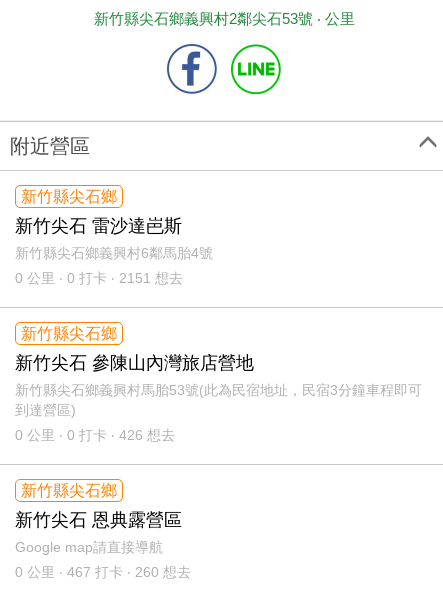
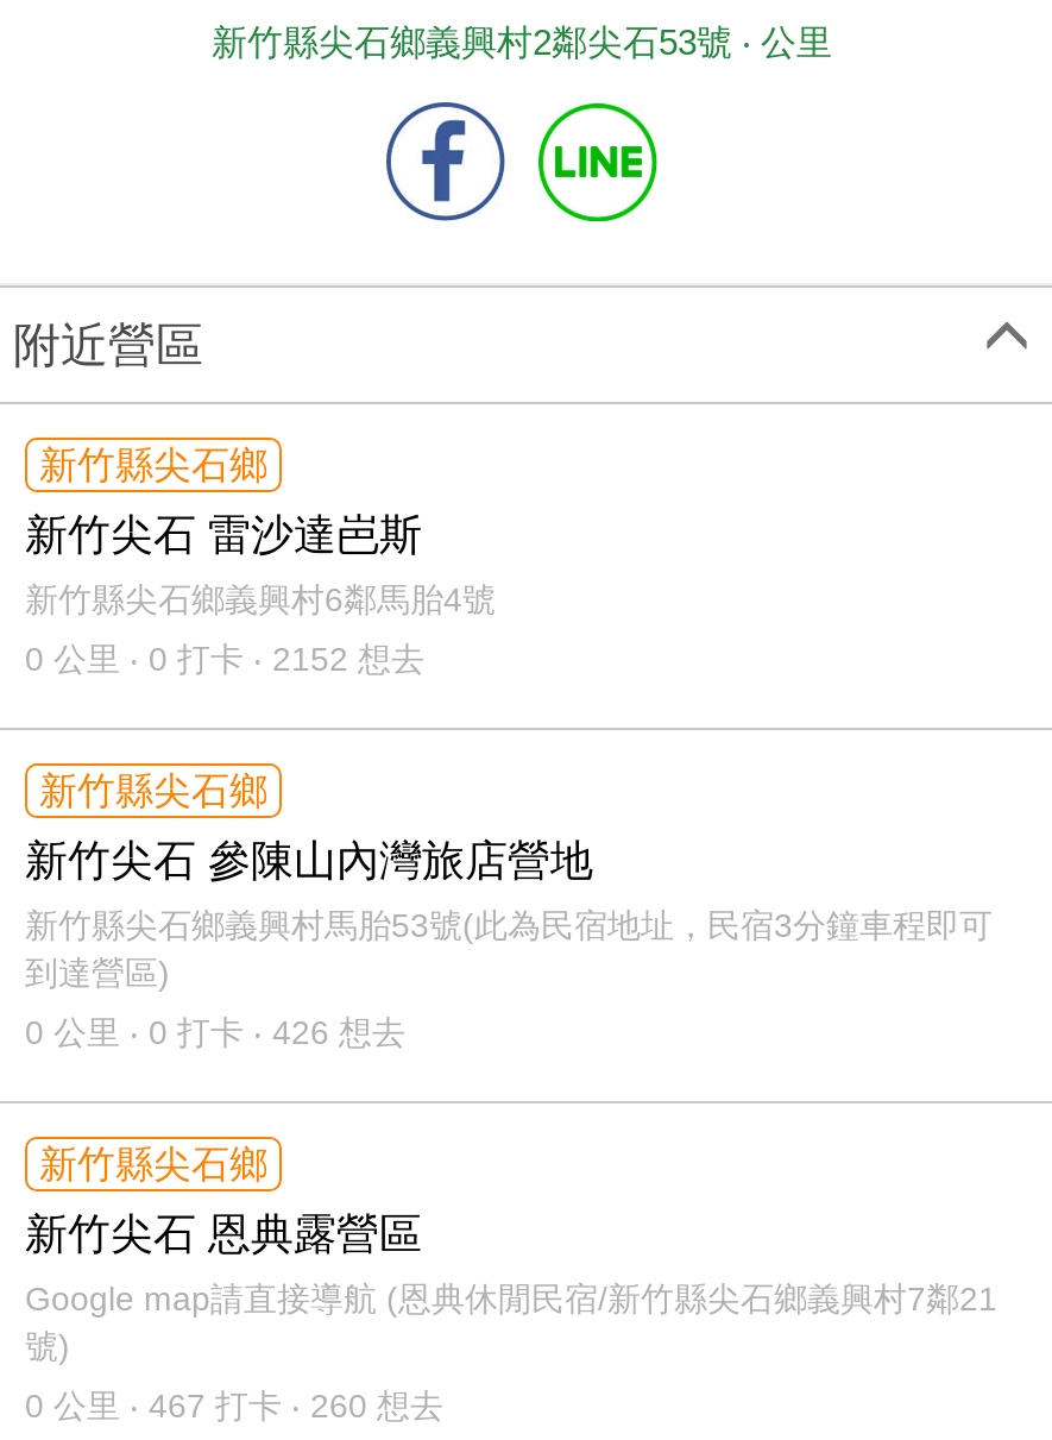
- 0公里 ‧ 0 打卡 ‧ 2151 想去
+ 0公里 ‧ 0 打卡 ‧ 2152 想去

- Google map請直接導航
+ Google map請直接導航 (恩典休閒民宿/新竹縣尖石鄉義興村7鄰21
+ 號)
